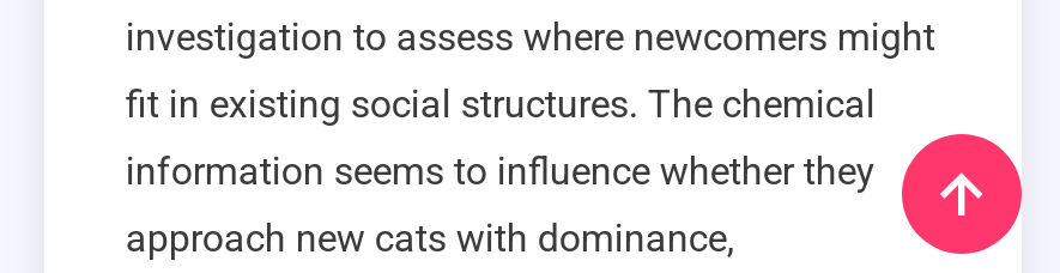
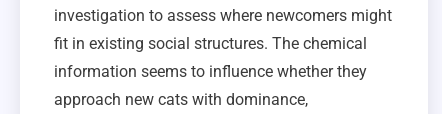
- [image]
